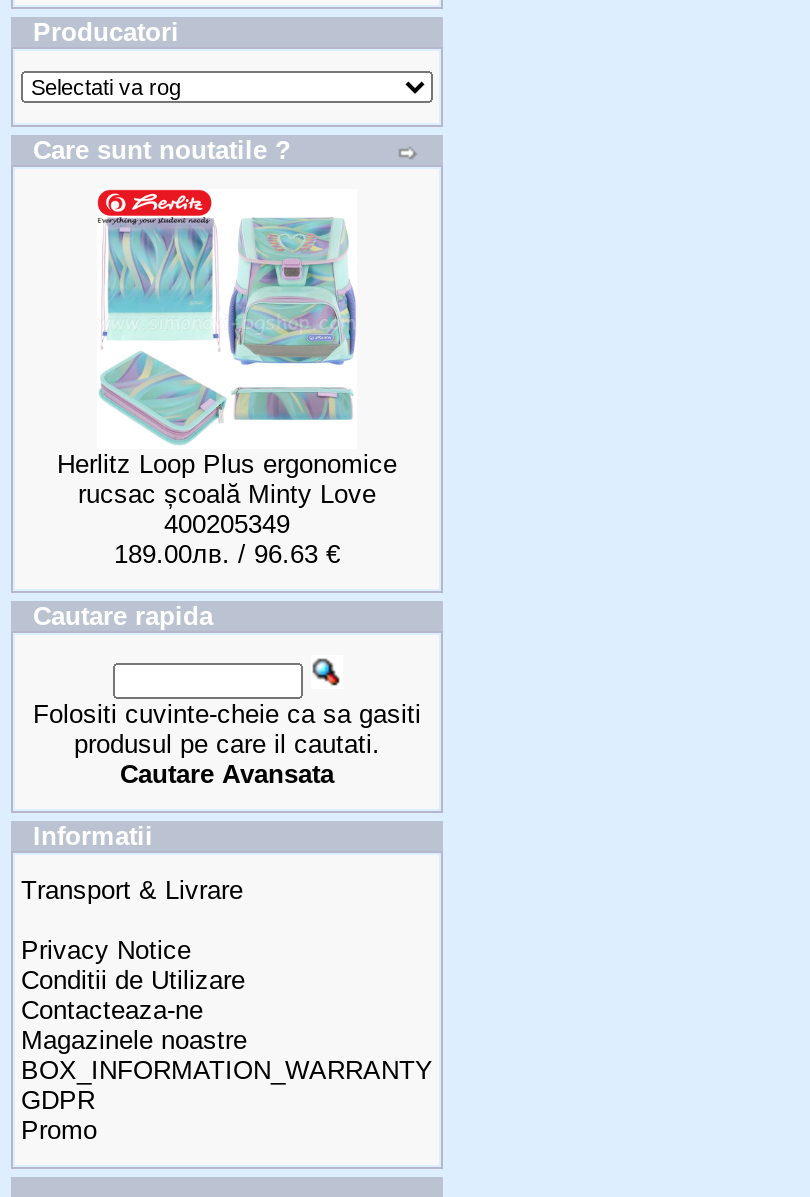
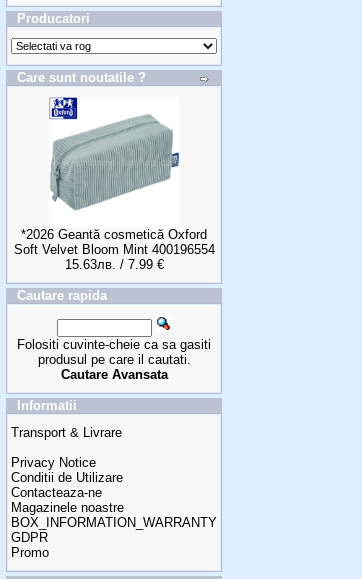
- [image]
- Herlitz Loop Plus ergonomice
- rucsac școală Minty Love
- 400205349
- 189.00лв. / 96.63 €
+ [image]
+ *2026 Geantă cosmetică Oxford
+ Soft Velvet Bloom Mint 400196554
+ 15.63лв. / 7.99 €
